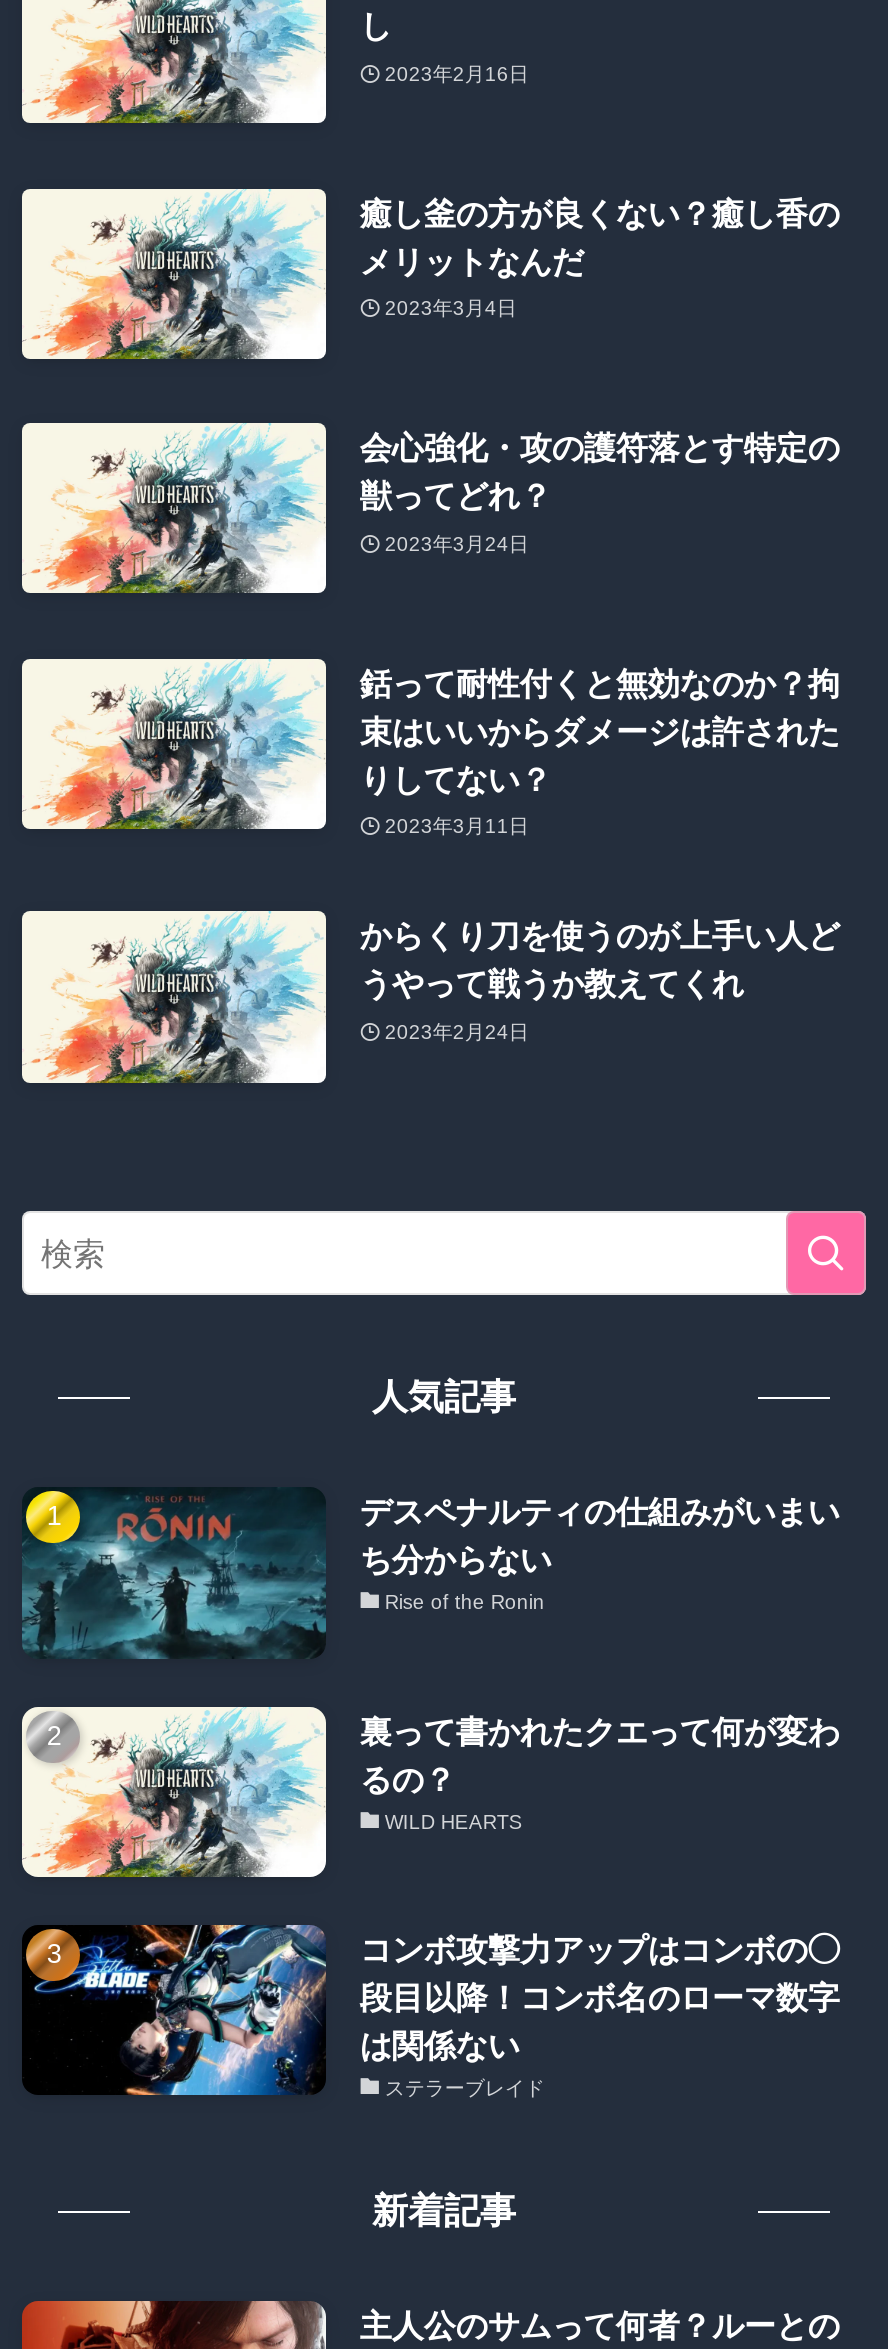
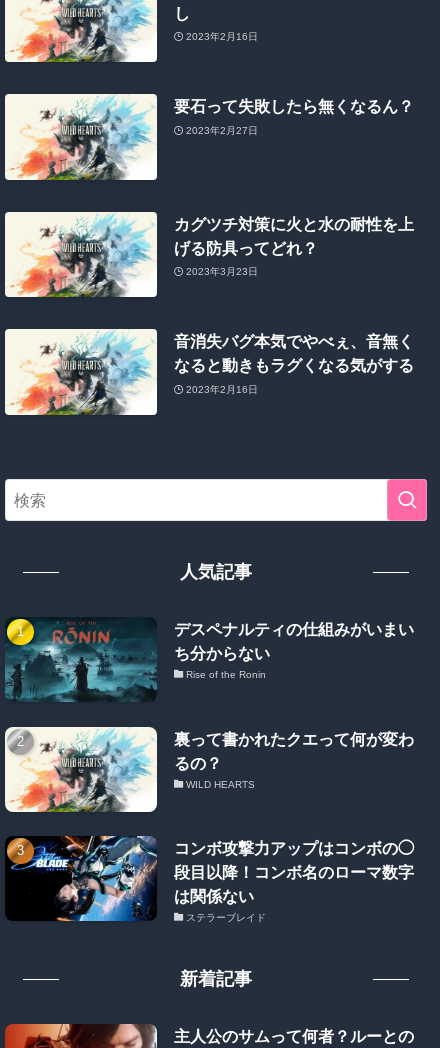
- 癒し釜の方が良くない？癒し香の
- メリットなんだ
- 2023年3月4日
+ 要石って失敗したら無くなるん？
+ 2023年2月27日

- 会心強化・攻の護符落とす特定の
- 獣ってどれ？
- 2023年3月24日
+ カグツチ対策に火と水の耐性を上
+ げる防具ってどれ？
+ 2023年3月23日

- 銛って耐性付くと無効なのか？拘
- 束はいいからダメージは許された
- りしてない？
- 2023年3月11日
- からくり刀を使うのが上手い人ど
- うやって戦うか教えてくれ
- 2023年2月24日
+ 音消失バグ本気でやべぇ、音無く
+ なると動きもラグくなる気がする
+ 2023年2月16日
